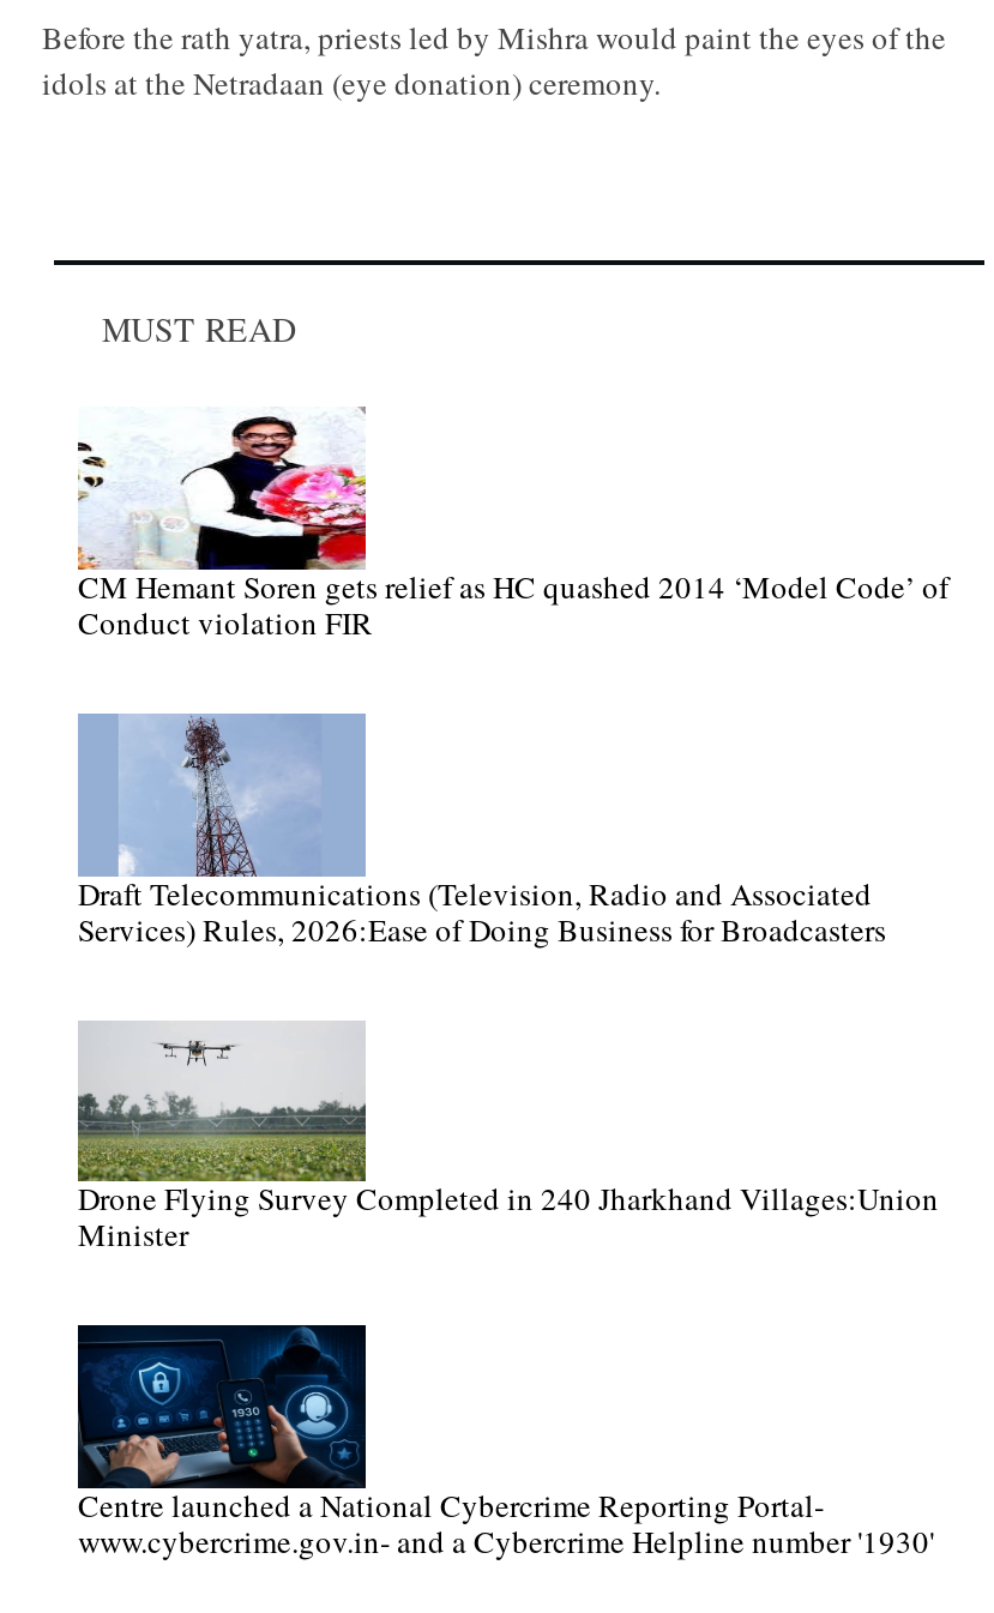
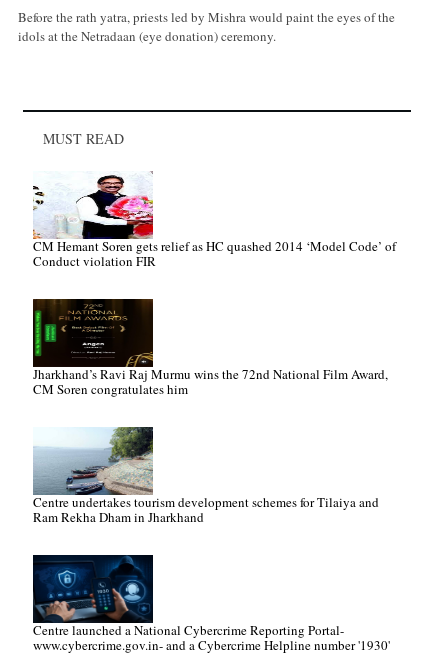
- [image]
- Draft Telecommunications (Television, Radio and Associated
- Services) Rules, 2026:Ease of Doing Business for Broadcasters
+ [image]
+ Jharkhand’s Ravi Raj Murmu wins the 72nd National Film Award,
+ CM Soren congratulates him

- [image]
- Drone Flying Survey Completed in 240 Jharkhand Villages:Union
- Minister
+ [image]
+ Centre undertakes tourism development schemes for Tilaiya and
+ Ram Rekha Dham in Jharkhand
